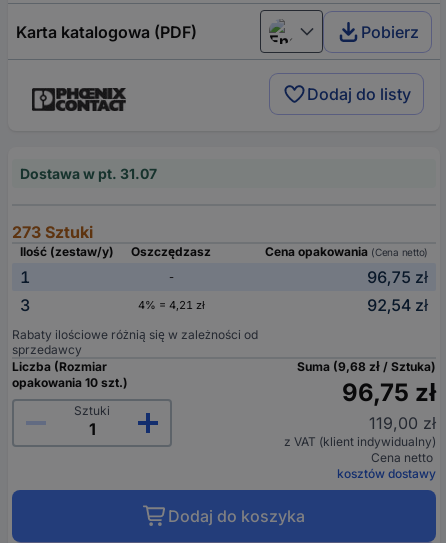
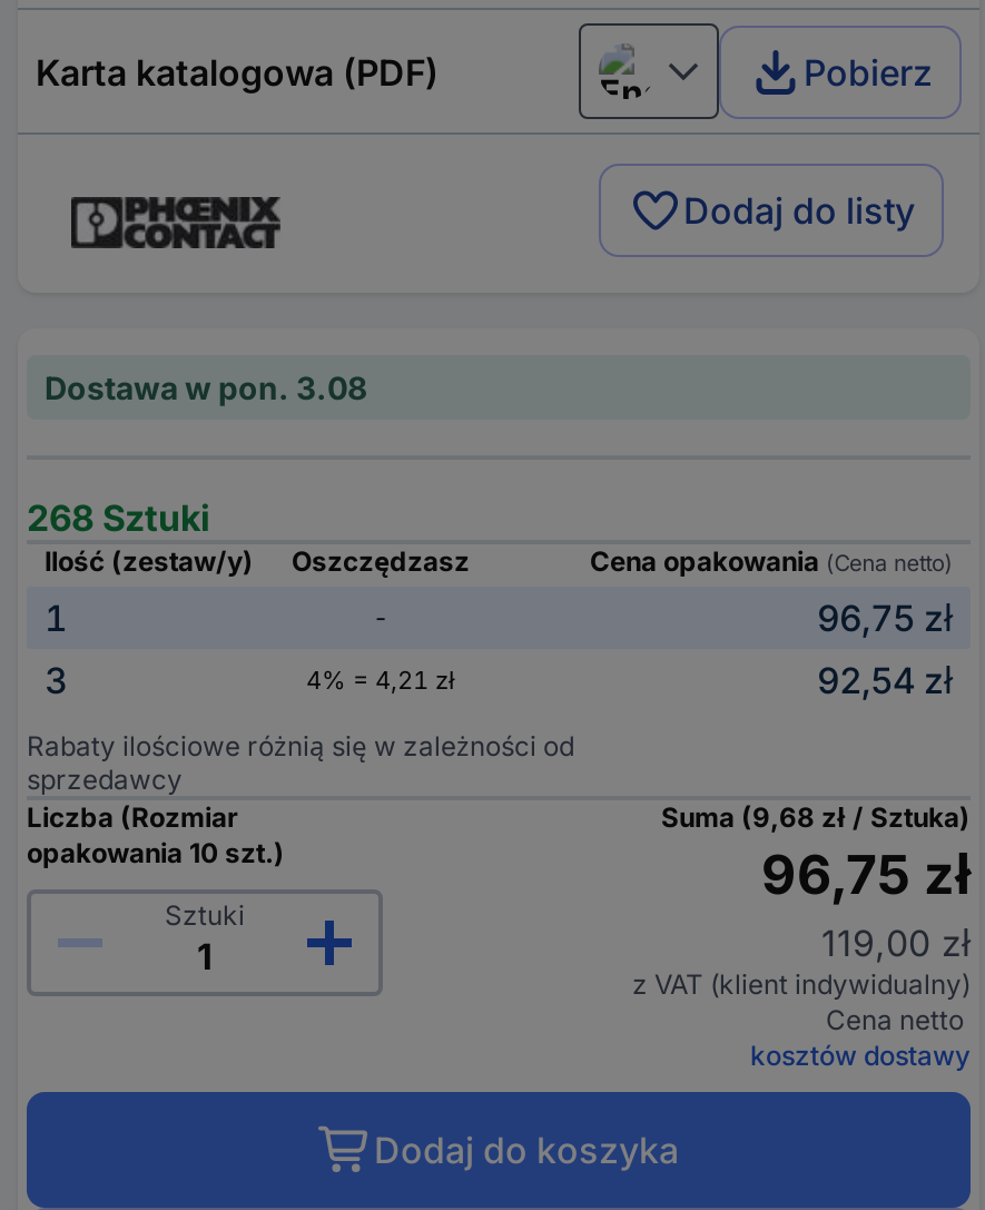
- Dostawa w pt. 31.07
+ Dostawa w pon. 3.08

- 273 Sztuki
+ 268 Sztuki
